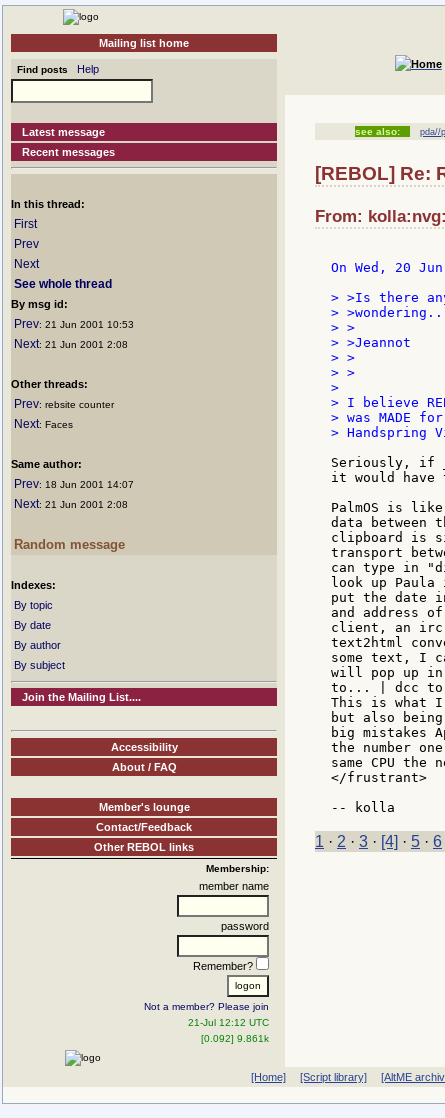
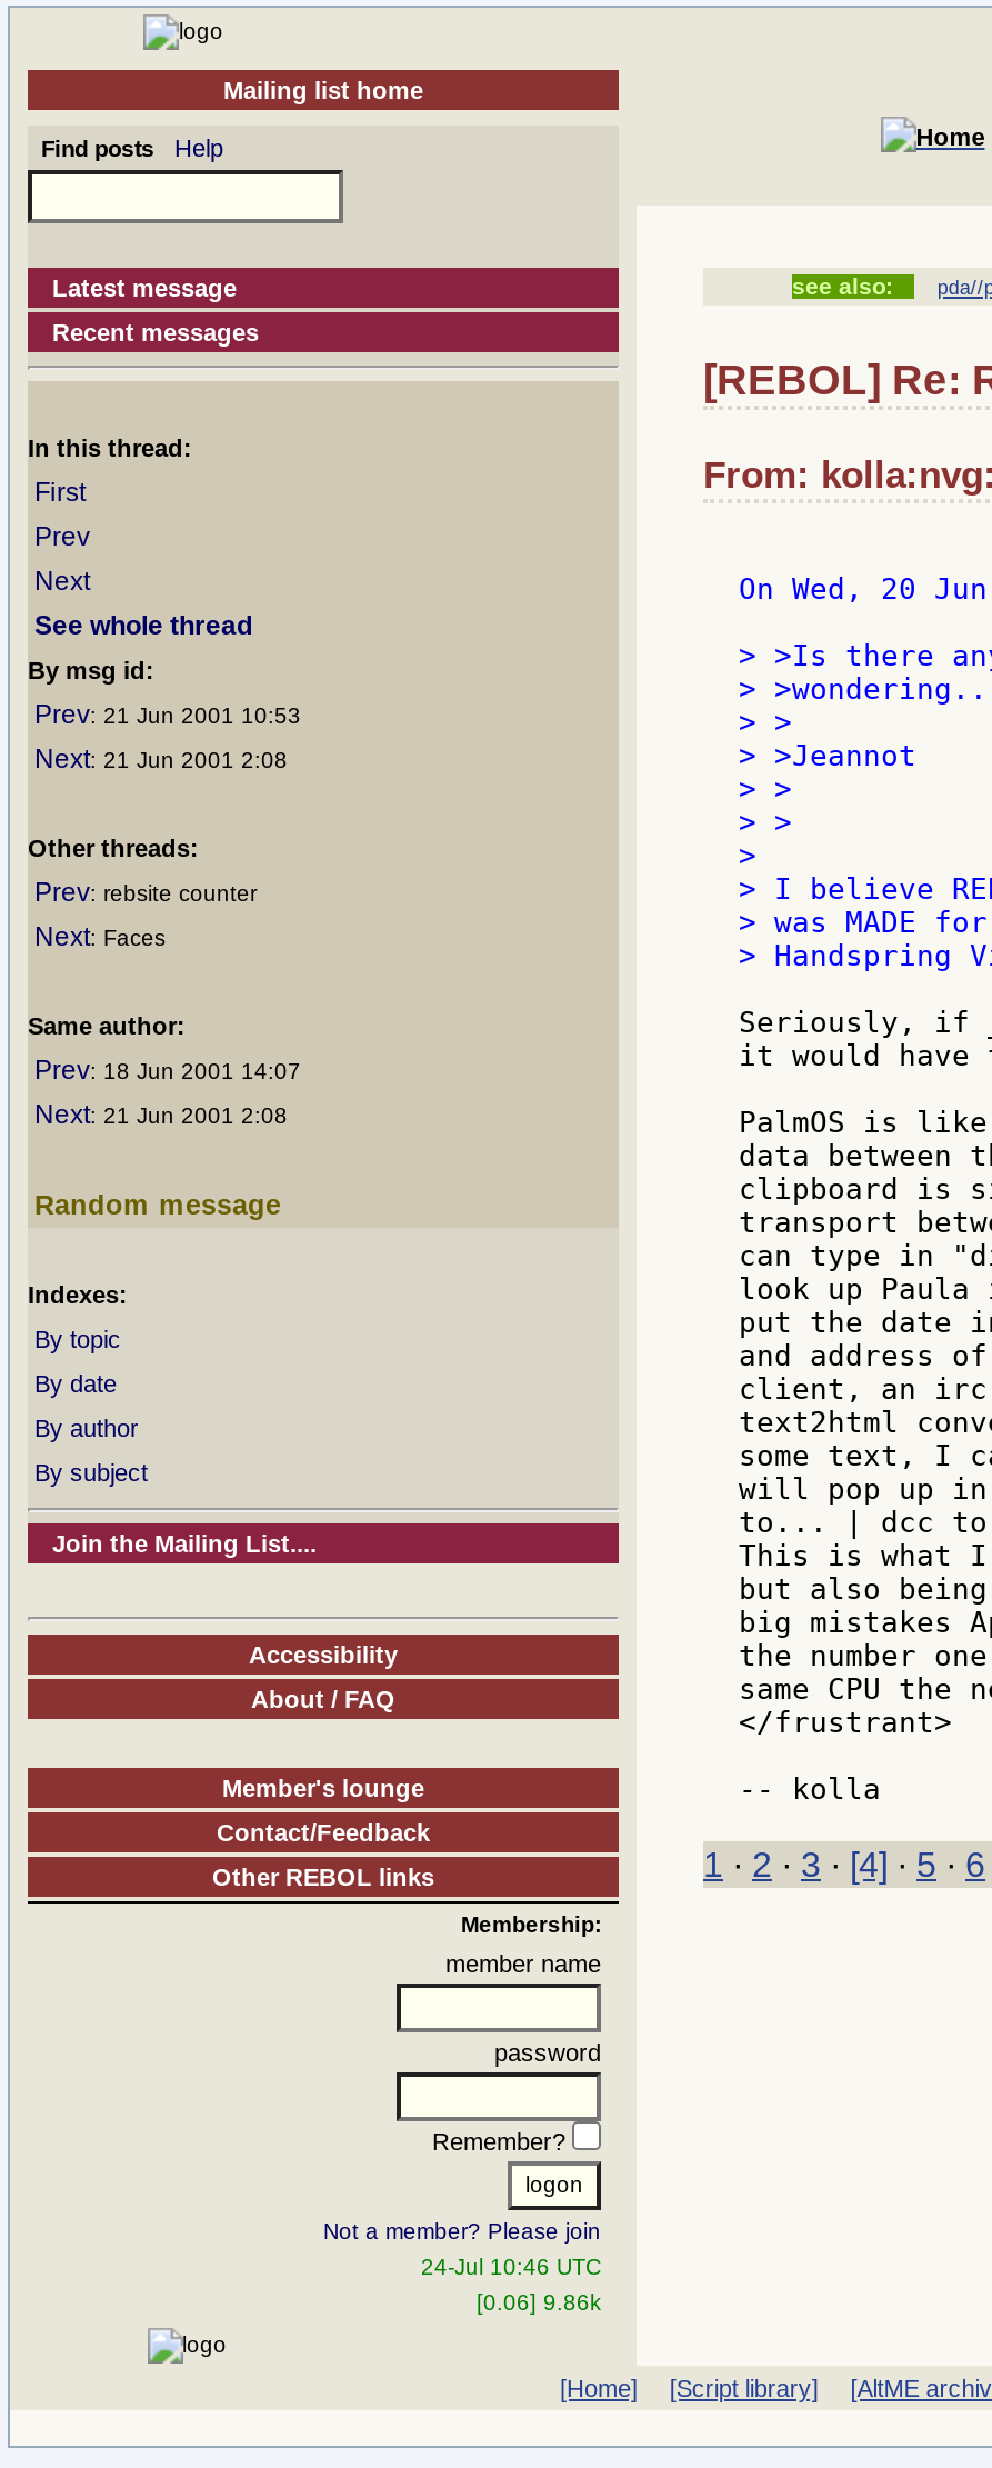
- 21-Jul 12:12 UTC
+ 24-Jul 10:46 UTC

- [0.092] 9.861k
+ [0.06] 9.86k
